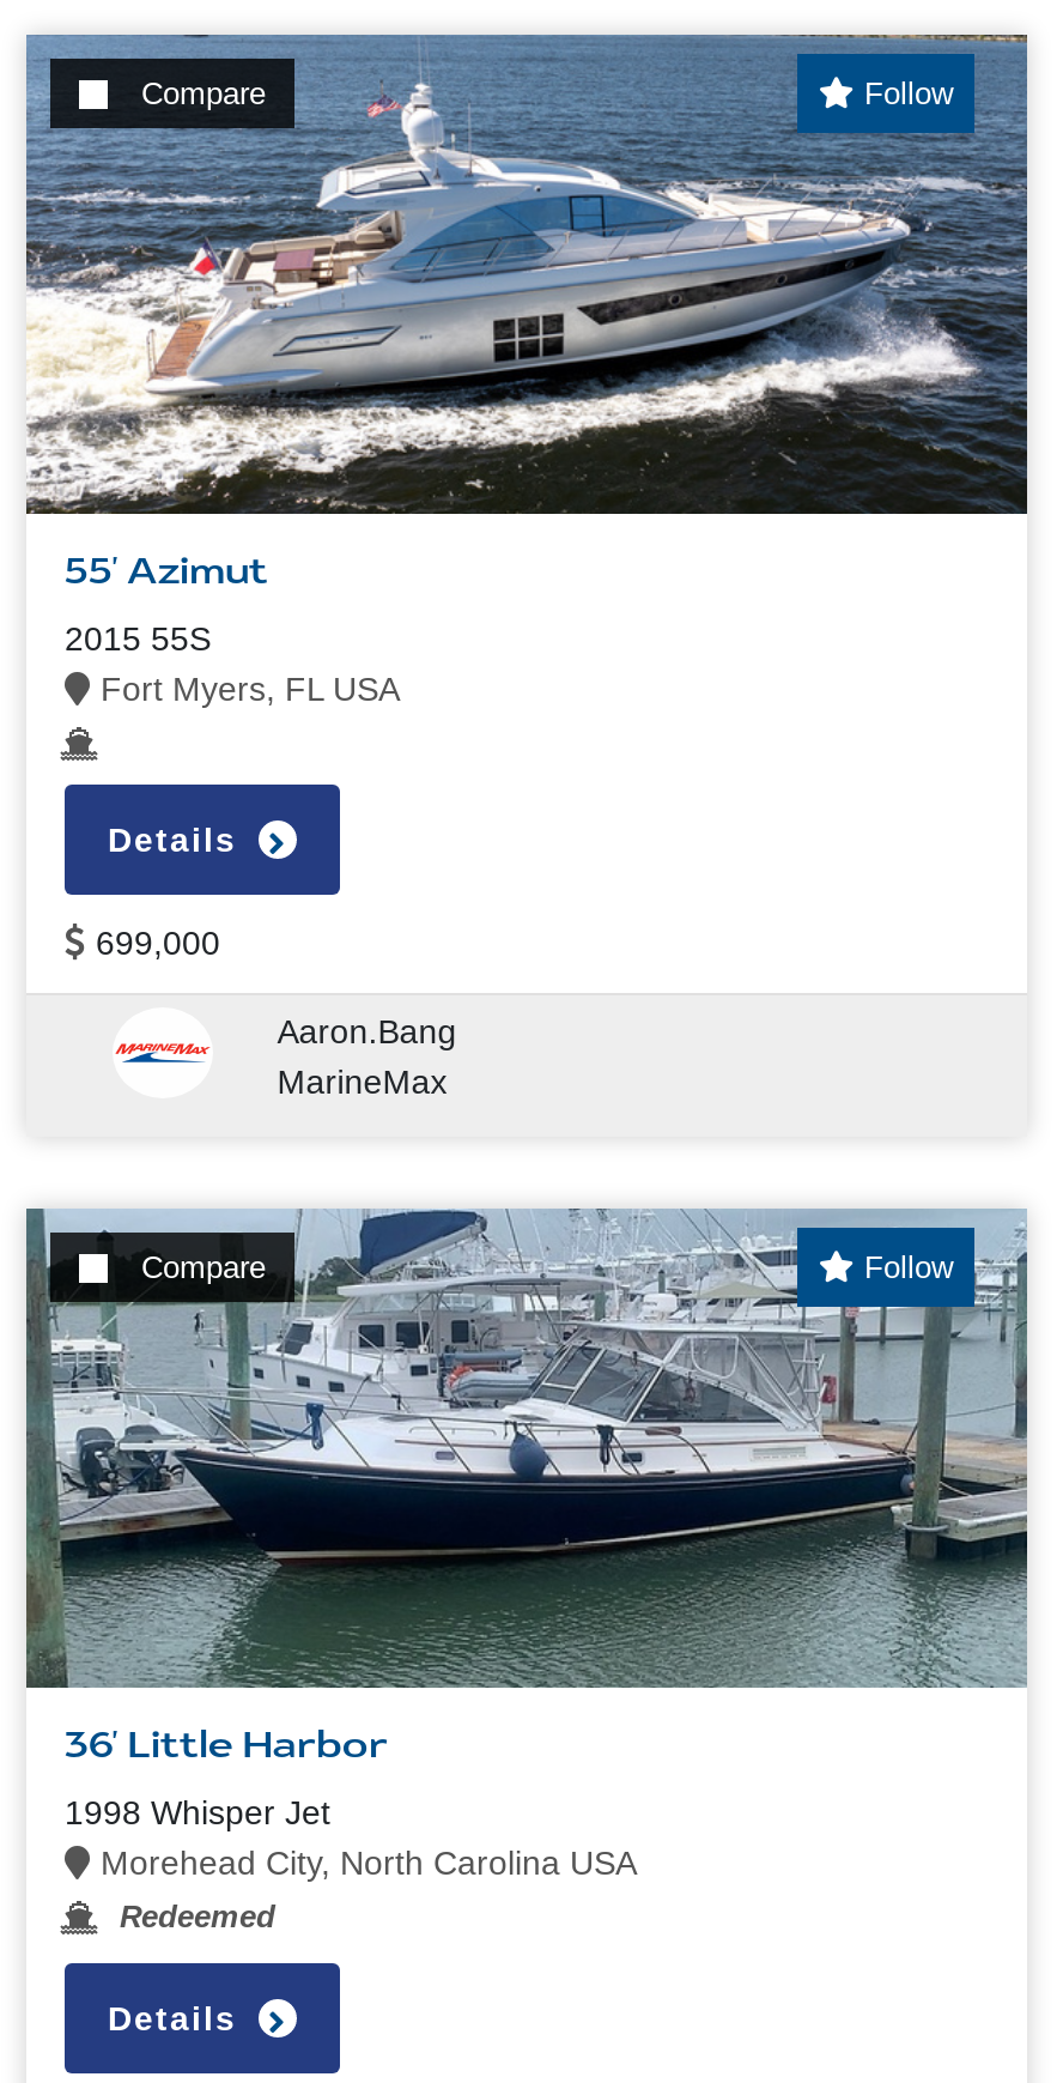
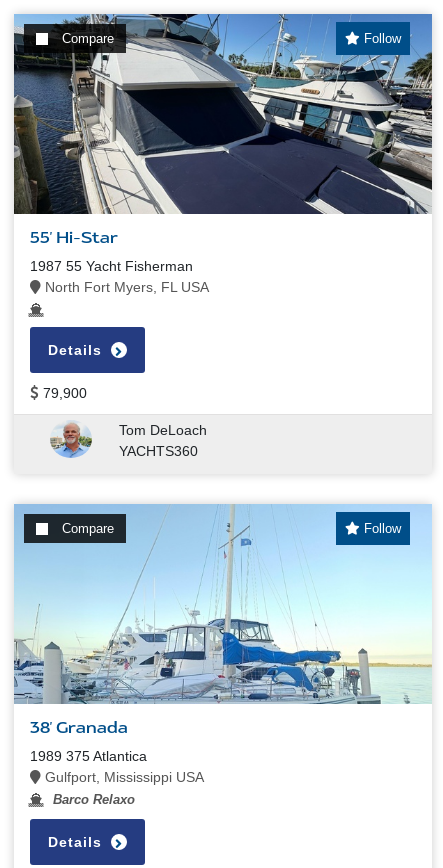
- [image]
- 55' Azimut
+ [image]
+ 55' Hi-Star

- 2015 55S
- Fort Myers, FL USA
+ 1987 55 Yacht Fisherman
+ North Fort Myers, FL USA

- 699,000
+ 79,900

- [image]
- Aaron.Bang
- MarineMax
+ [image]
+ Tom DeLoach
+ YACHTS360

- [image]
- 36' Little Harbor
+ [image]
+ 38' Granada

- 1998 Whisper Jet
- Morehead City, North Carolina USA
- Redeemed
+ 1989 375 Atlantica
+ Gulfport, Mississippi USA
+ Barco Relaxo
